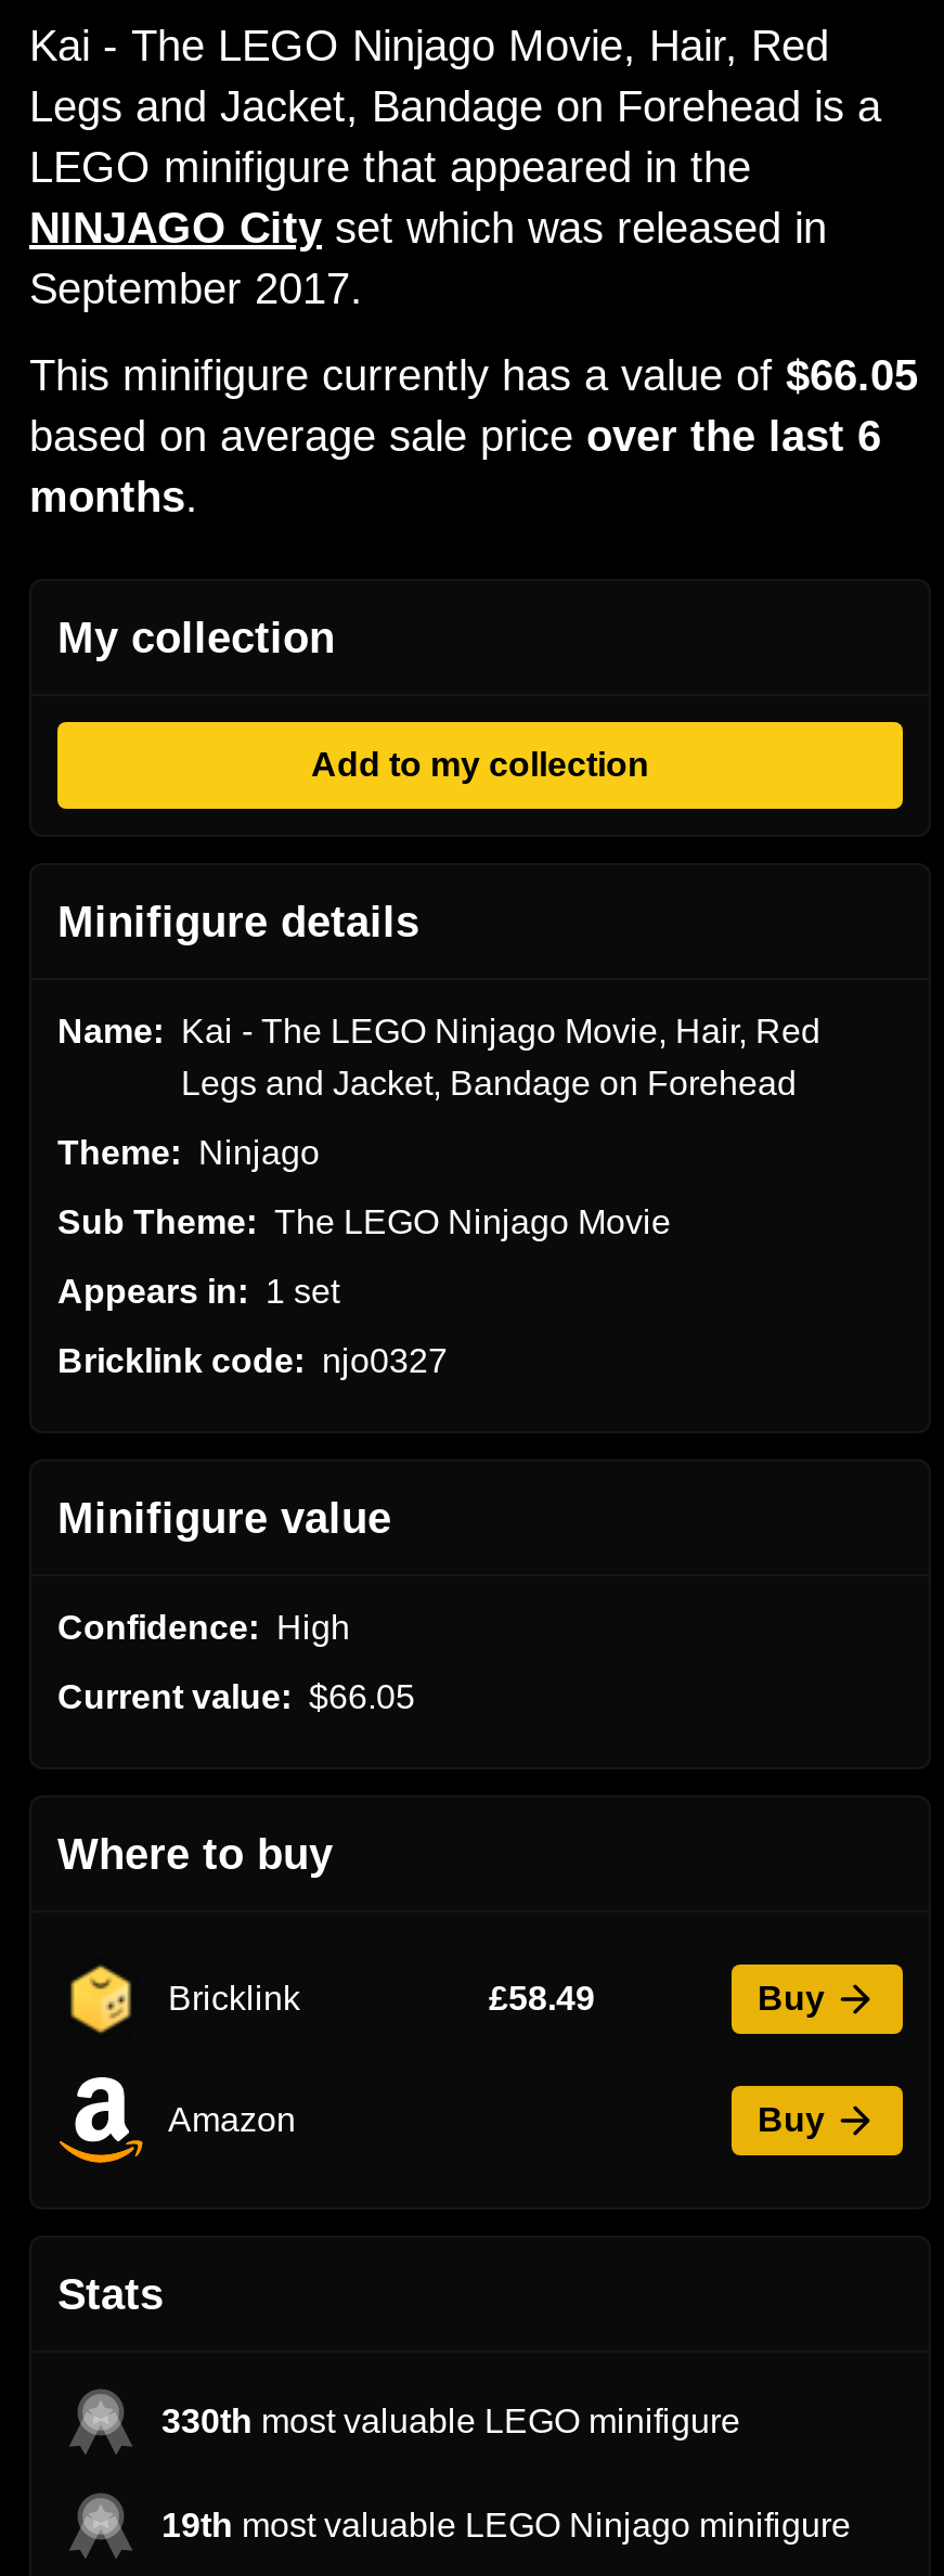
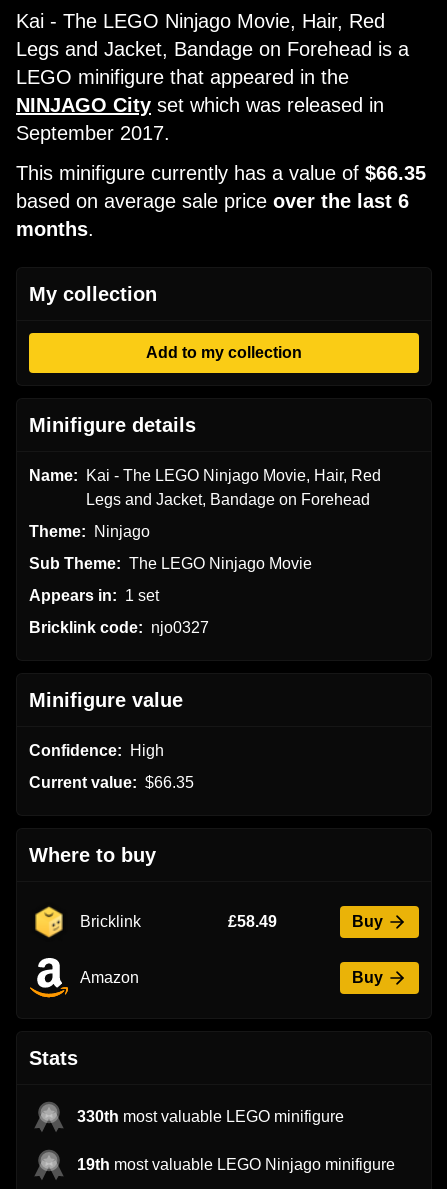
- This minifigure currently has a value of $66.05
+ This minifigure currently has a value of $66.35

- Current value: $66.05
+ Current value: $66.35
